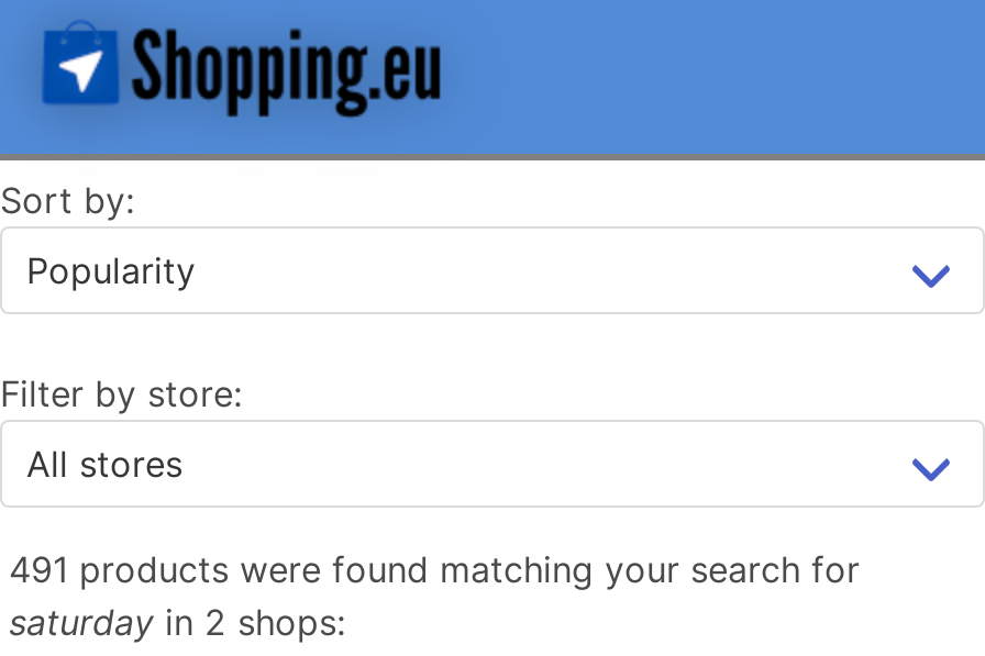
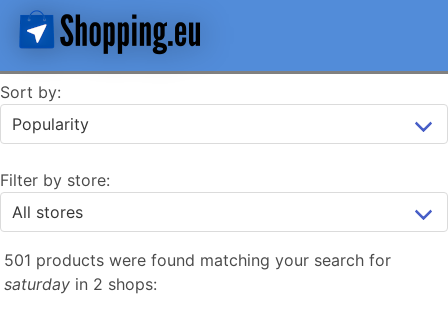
- 491 products were found matching your search for
+ 501 products were found matching your search for
